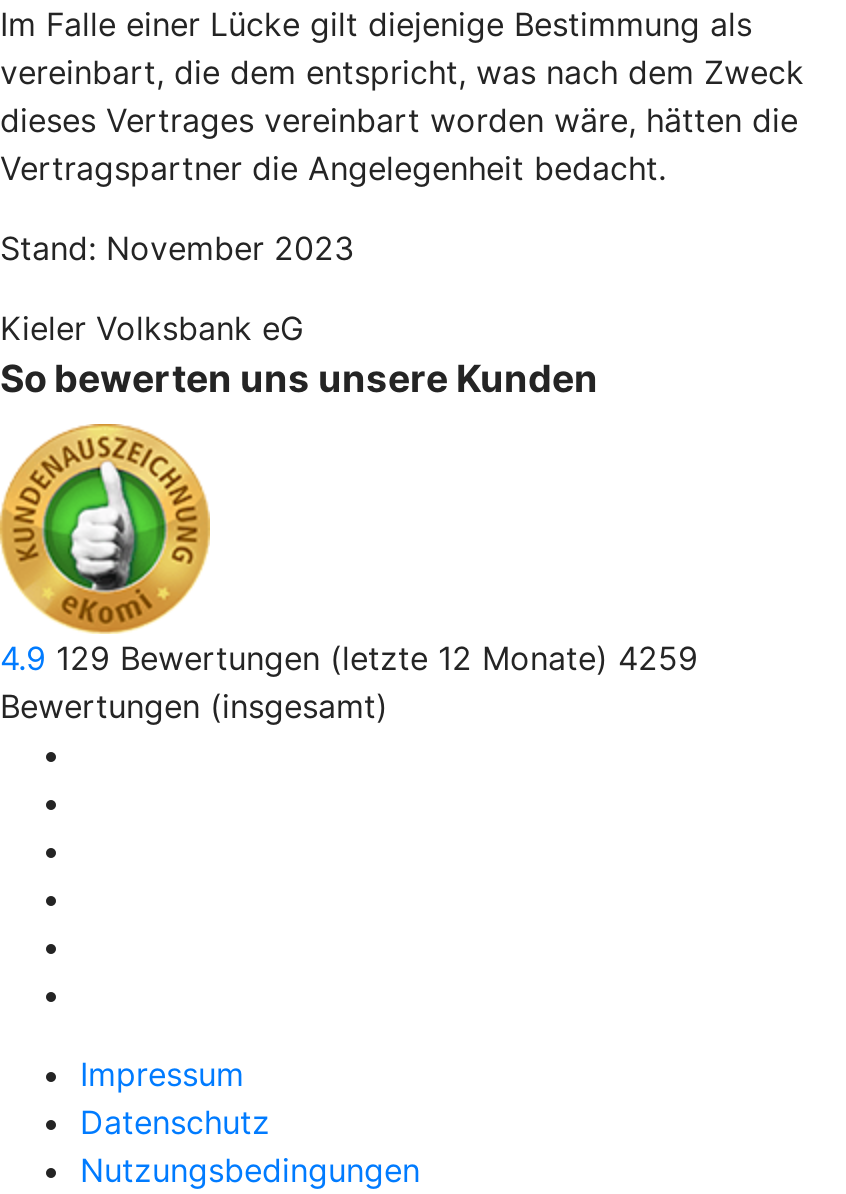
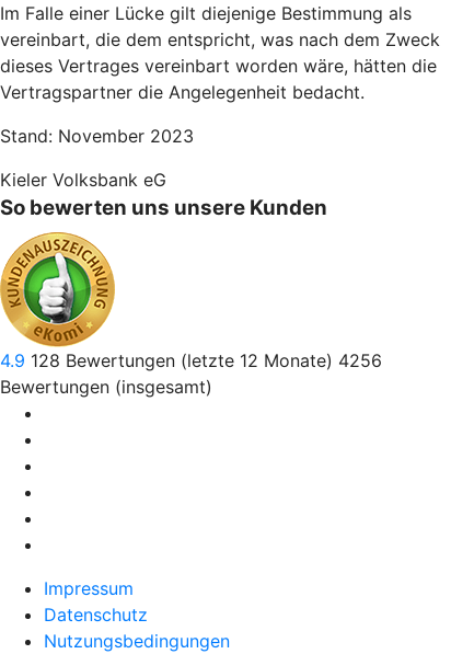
- 4.9 129 Bewertungen (letzte 12 Monate) 4259
+ 4.9 128 Bewertungen (letzte 12 Monate) 4256
